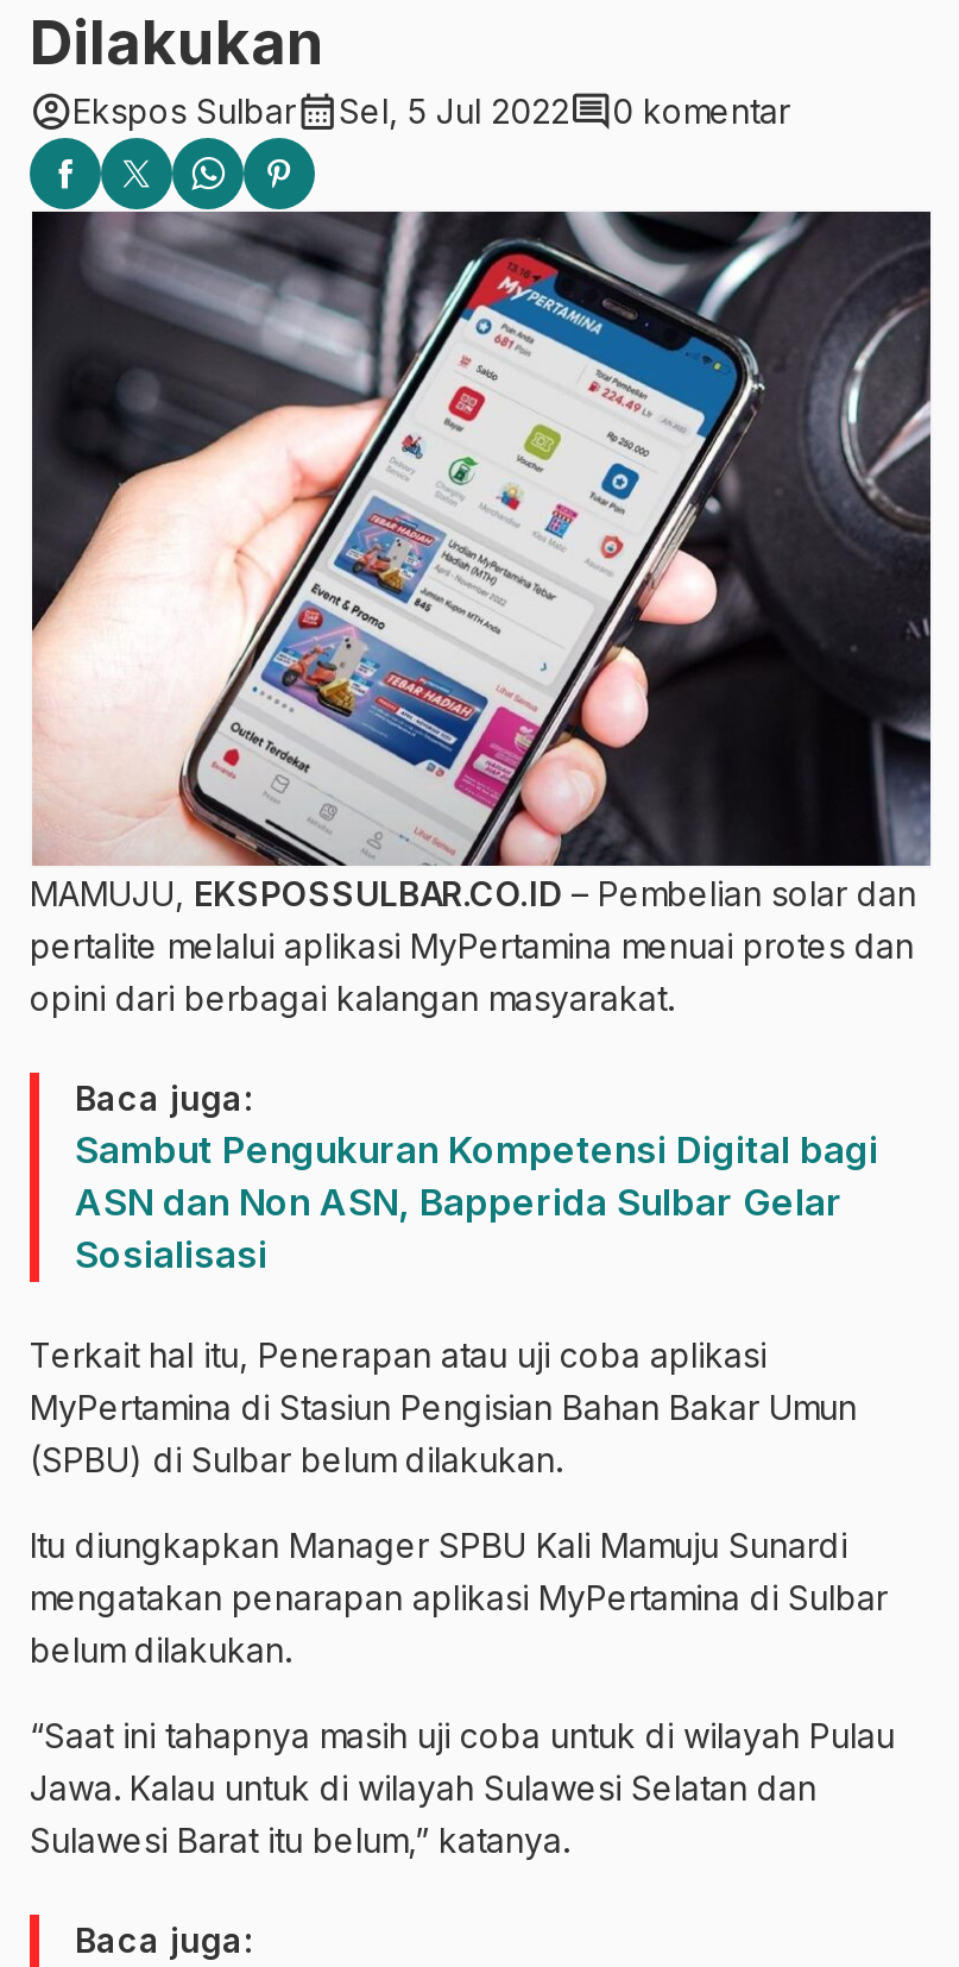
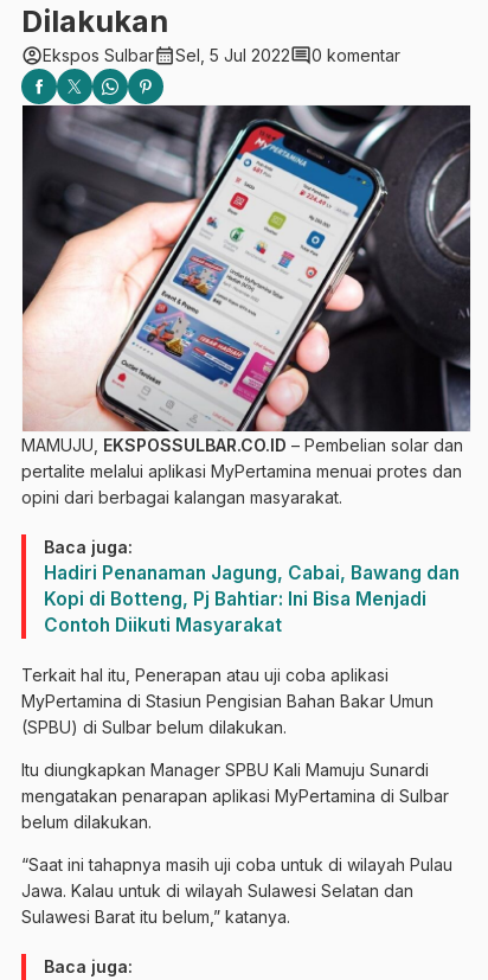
- Sambut Pengukuran Kompetensi Digital bagi
- ASN dan Non ASN, Bapperida Sulbar Gelar
- Sosialisasi
+ Hadiri Penanaman Jagung, Cabai, Bawang dan
+ Kopi di Botteng, Pj Bahtiar: Ini Bisa Menjadi
+ Contoh Diikuti Masyarakat
